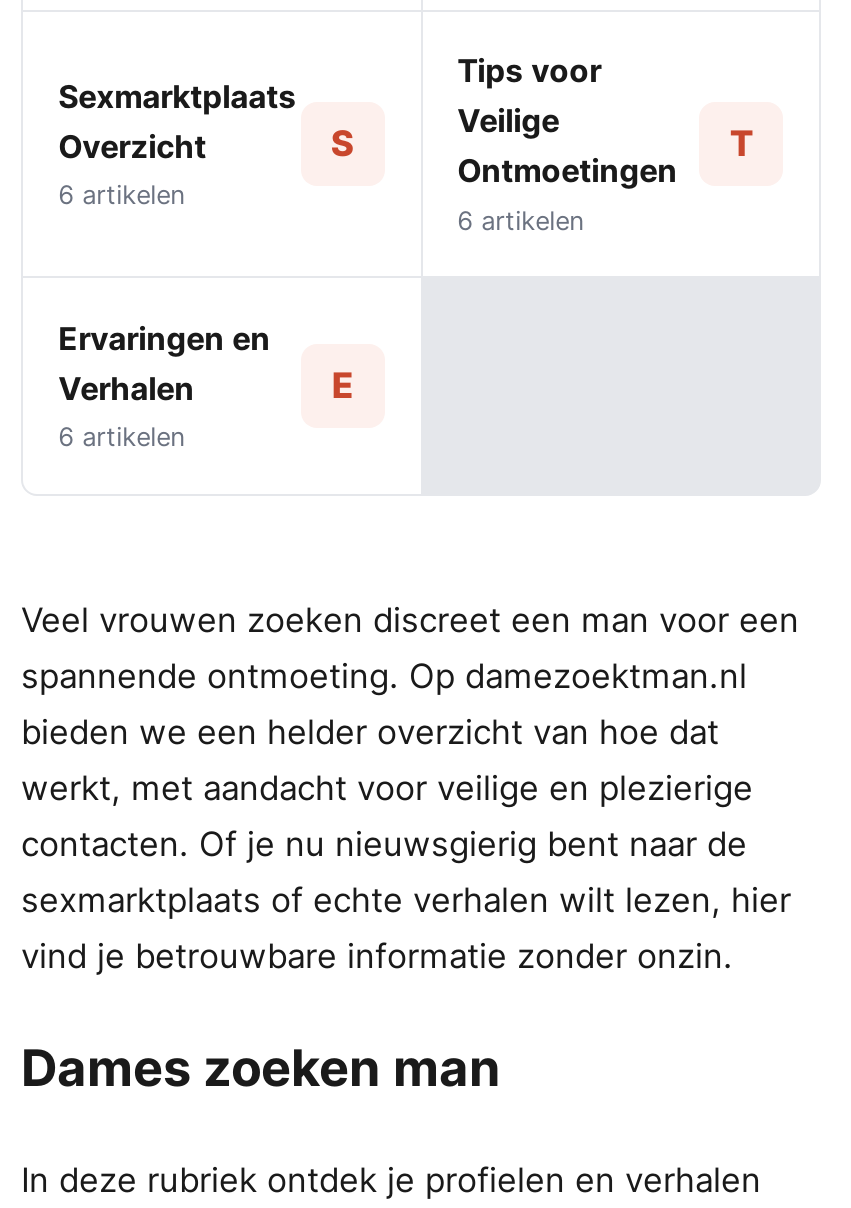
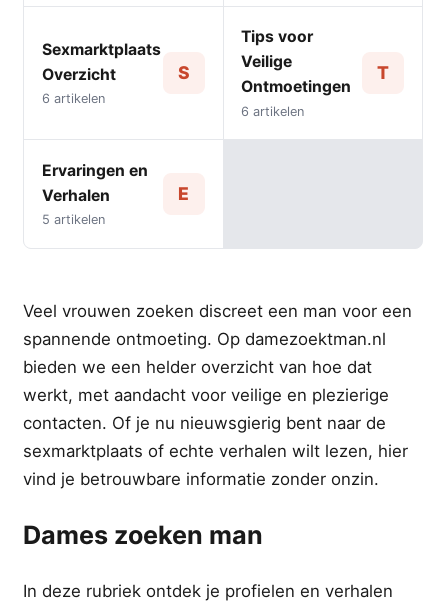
- 6 artikelen
+ 5 artikelen
